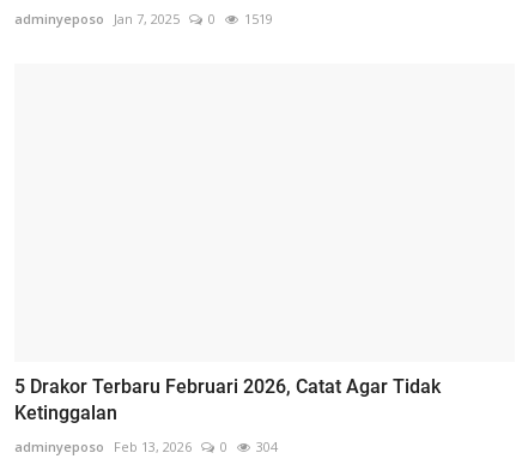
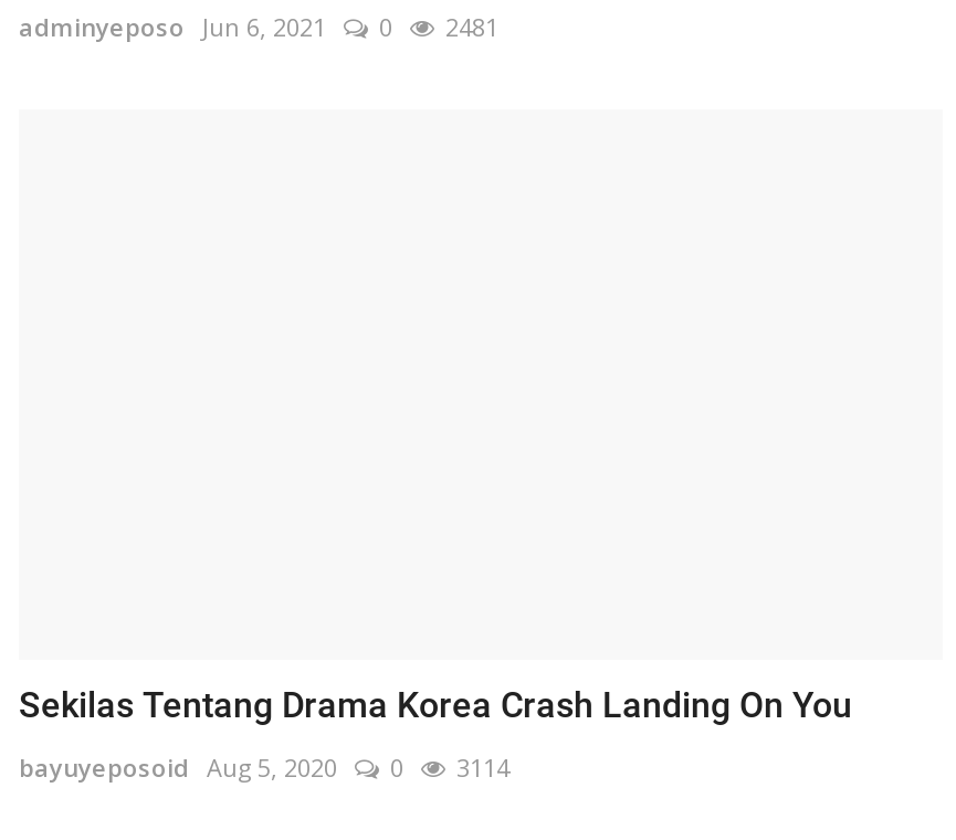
- adminyeposo Jan 7, 2025
+ adminyeposo Jun 6, 2021

- 1519
+ 2481

- 5 Drakor Terbaru Februari 2026, Catat Agar Tidak
- Ketinggalan
+ Sekilas Tentang Drama Korea Crash Landing On You

- adminyeposo Feb 13, 2026
+ bayuyeposoid Aug 5, 2020

- 304
+ 3114
